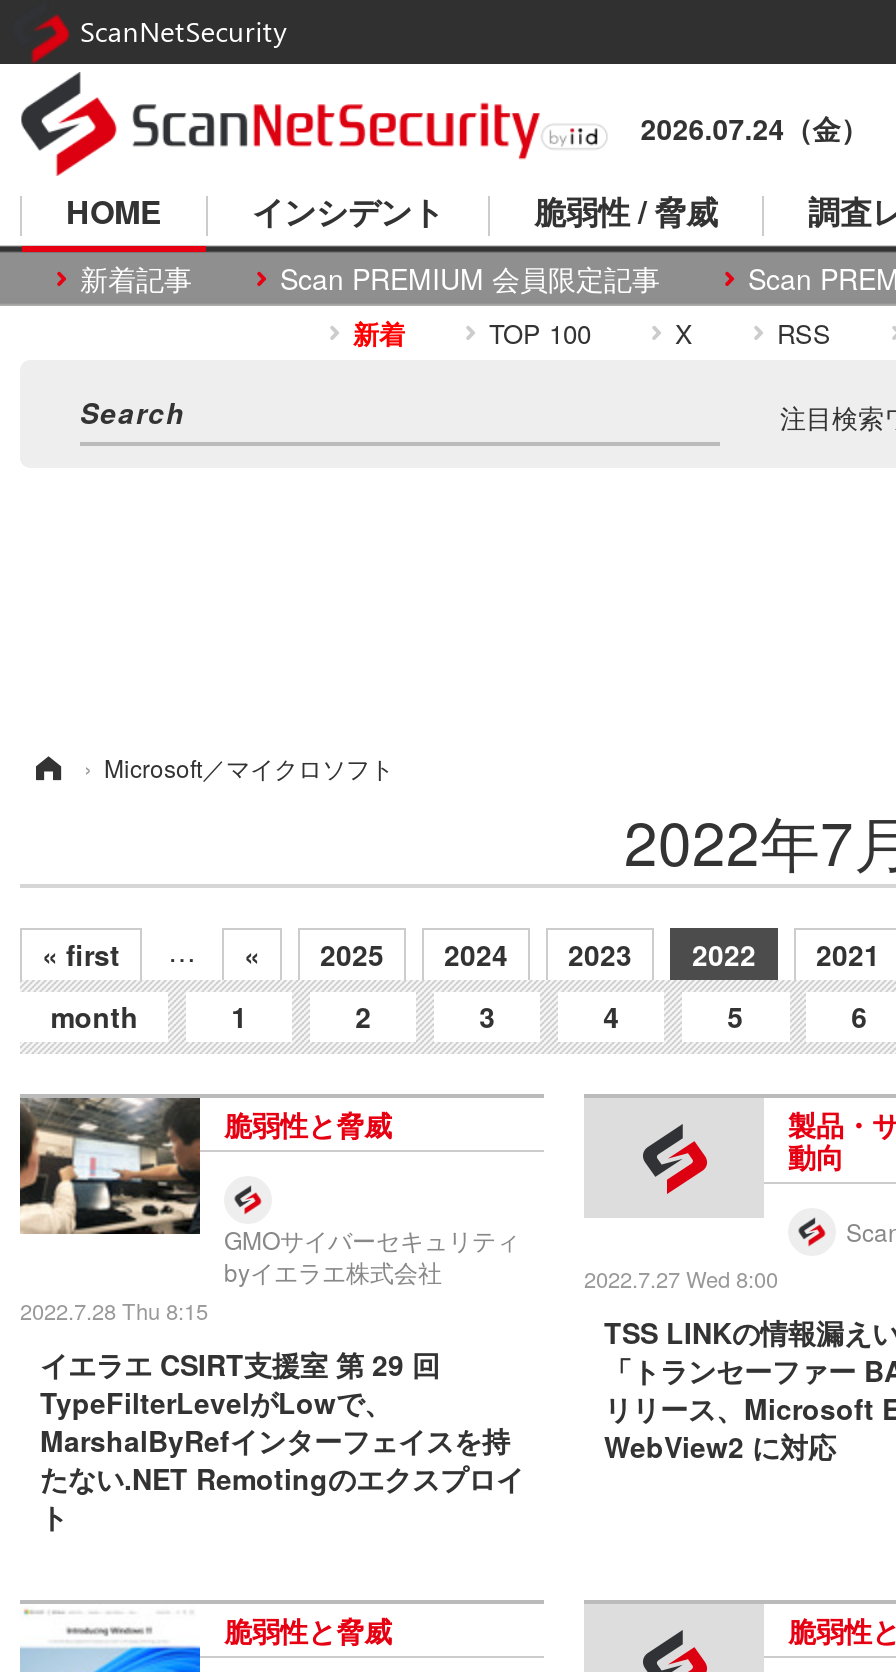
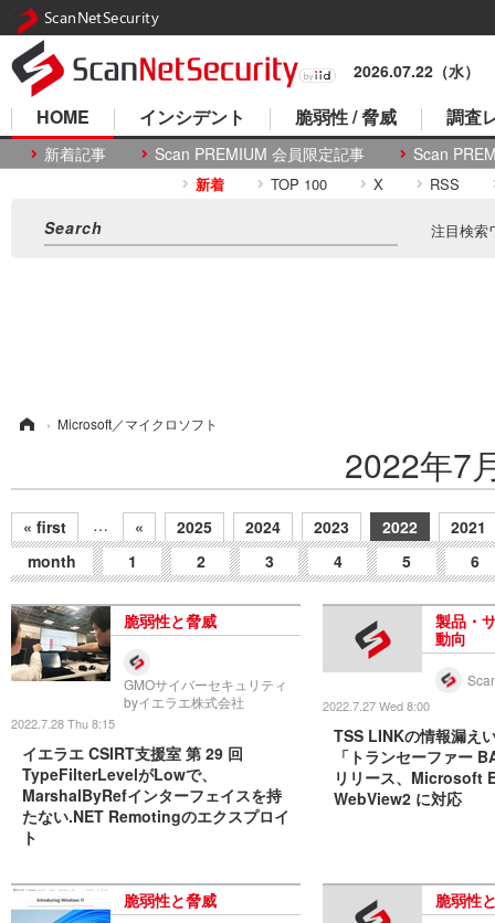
- 2026.07.24（金）
+ 2026.07.22（水）
